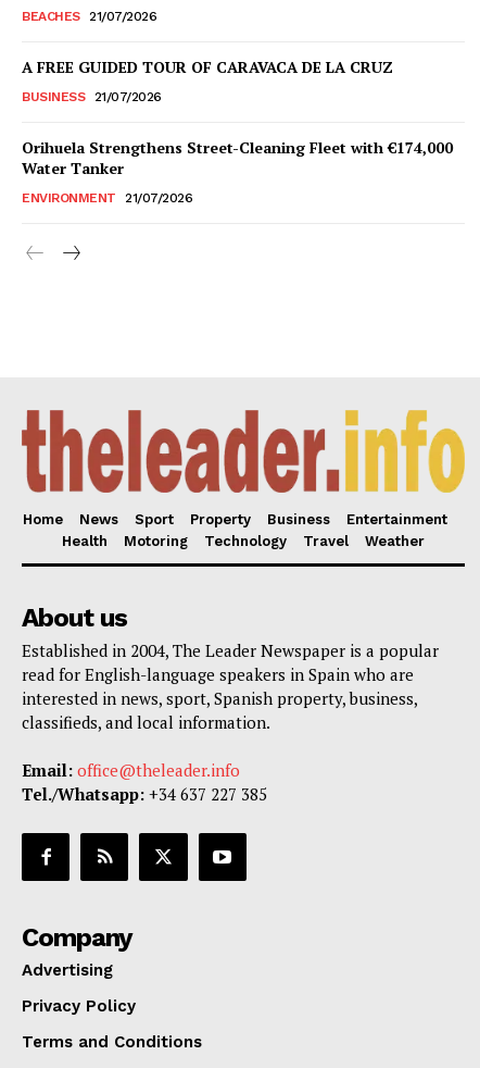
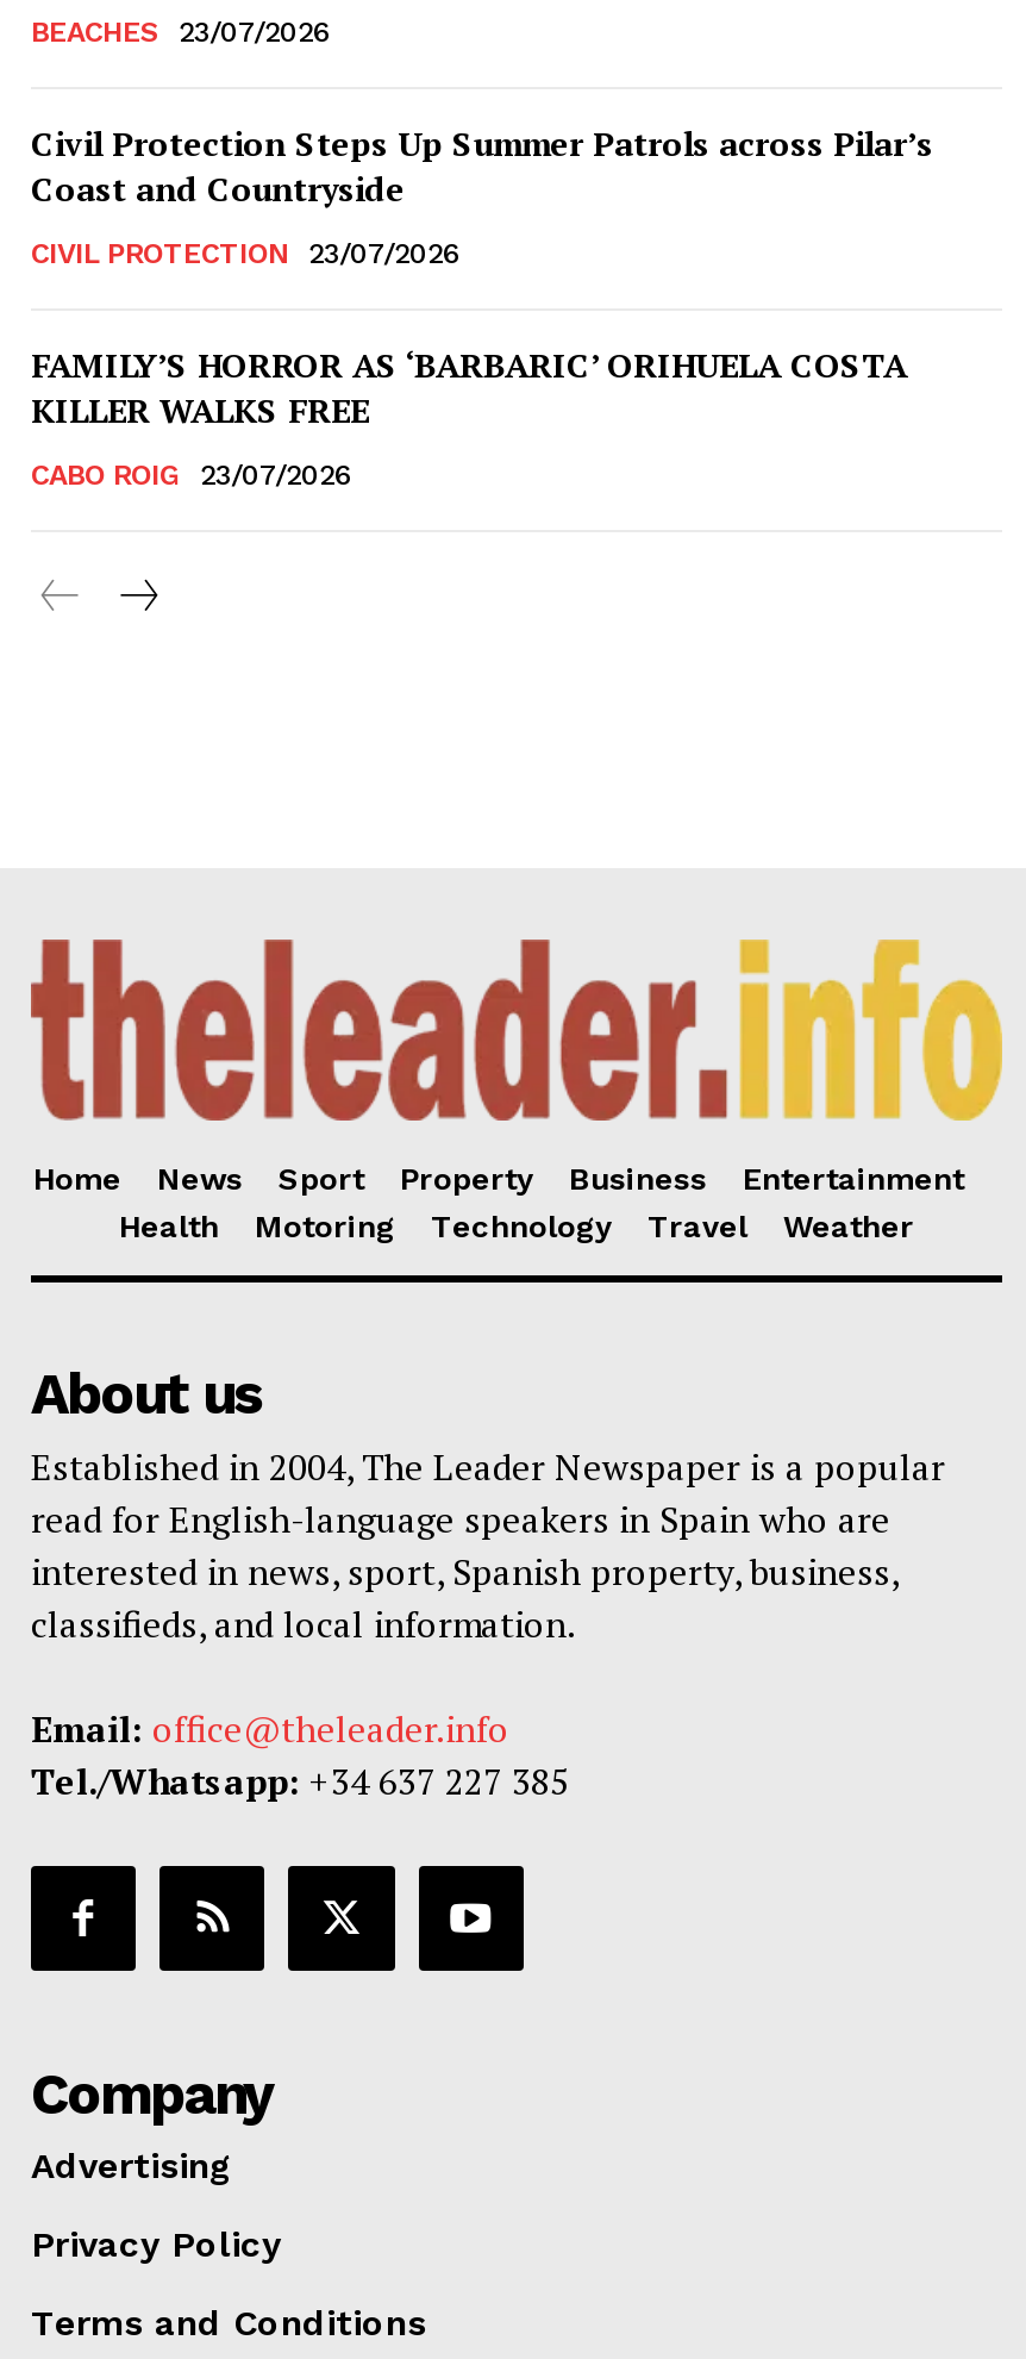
- BEACHES 21/07/2026
+ BEACHES 23/07/2026

- A FREE GUIDED TOUR OF CARAVACA DE LA CRUZ
+ Civil Protection Steps Up Summer Patrols across Pilar’s
+ Coast and Countryside

- BUSINESS
- 21/07/2026
+ CIVIL PROTECTION
+ 23/07/2026

- Orihuela Strengthens Street-Cleaning Fleet with €174,000
- Water Tanker
+ FAMILY’S HORROR AS ‘BARBARIC’ ORIHUELA COSTA
+ KILLER WALKS FREE

- ENVIRONMENT
- 21/07/2026
+ CABO ROIG
+ 23/07/2026
